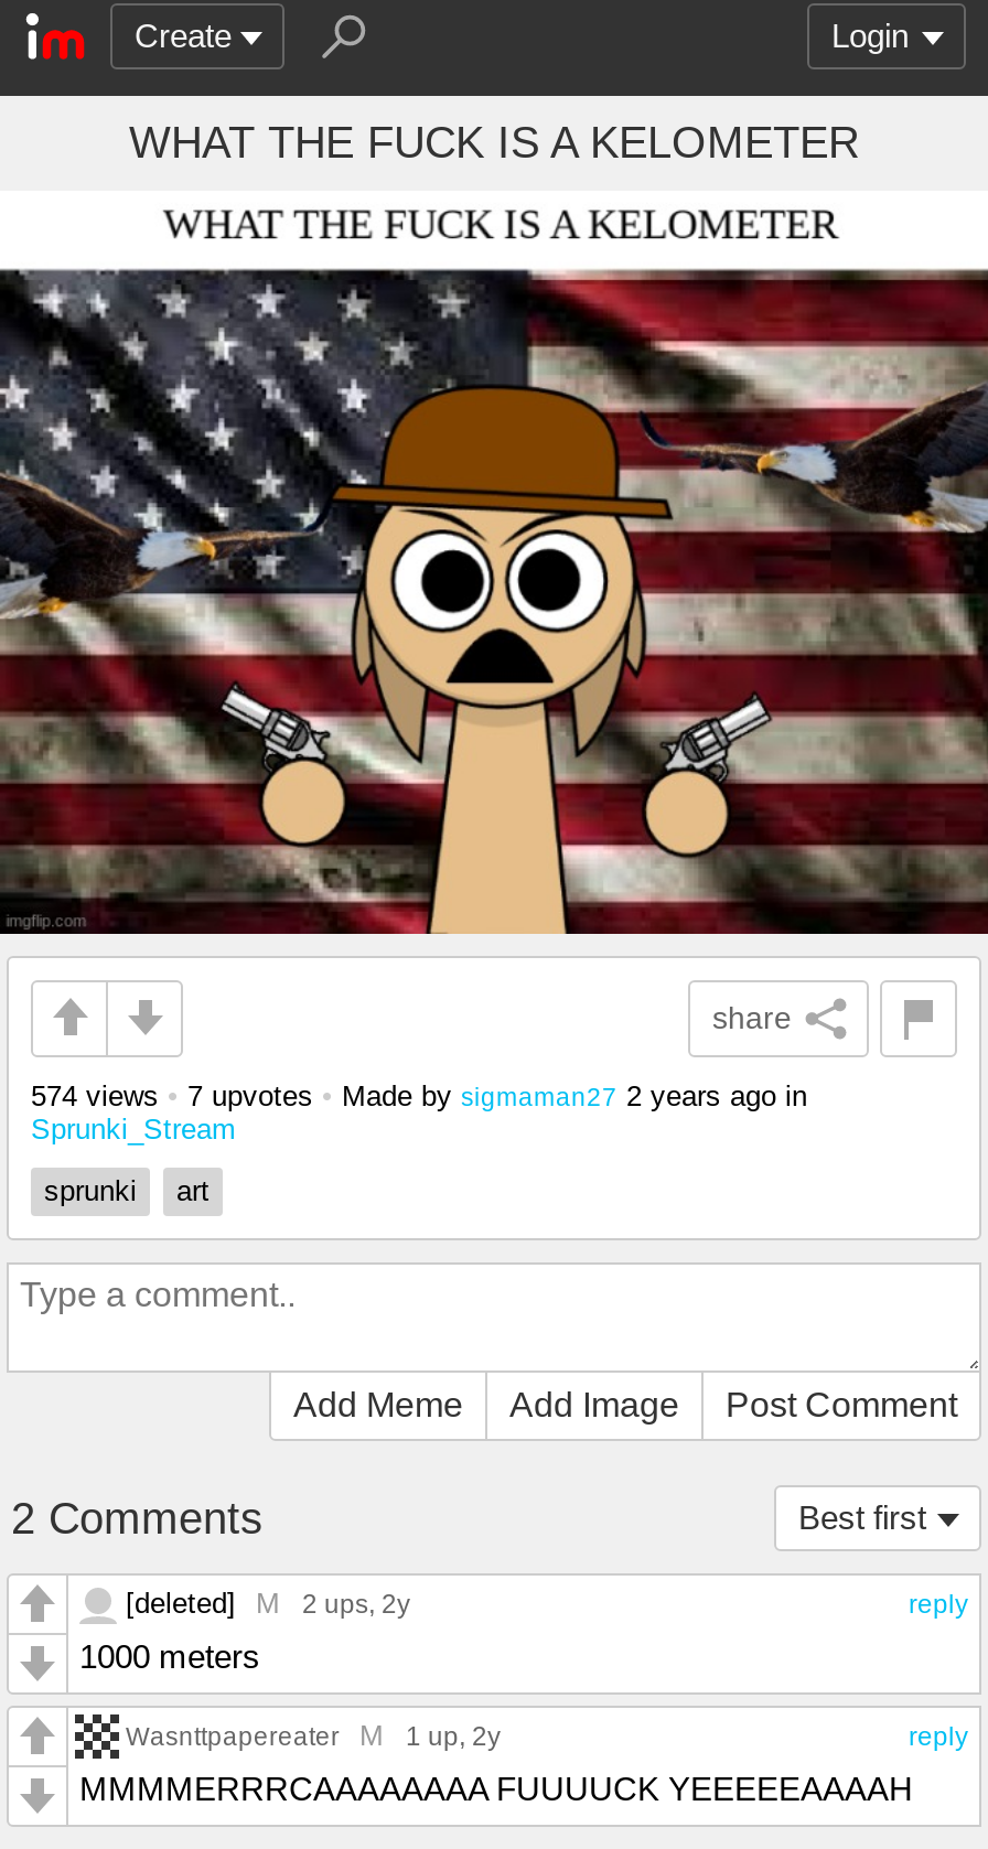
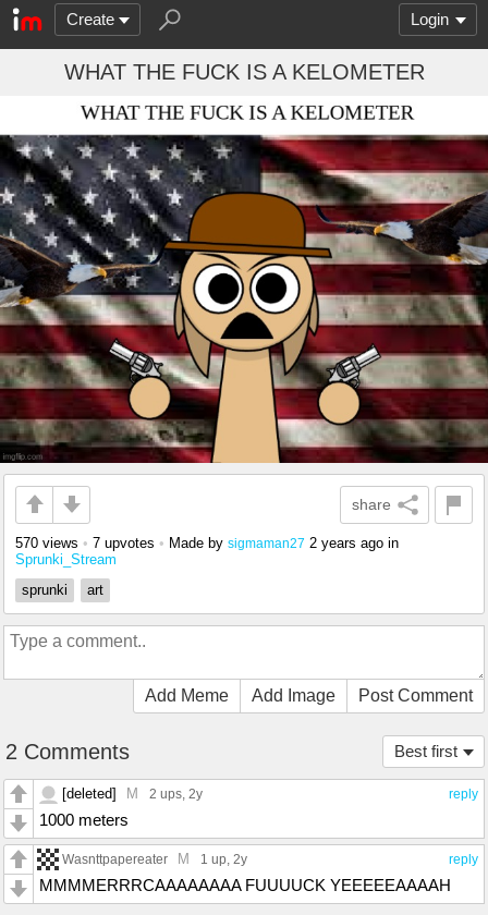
- 574 views • 7 upvotes • Made by sigmaman27 2 years ago in
+ 570 views • 7 upvotes • Made by sigmaman27 2 years ago in
